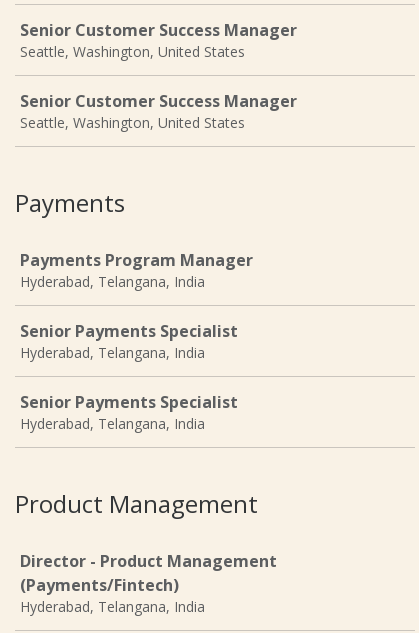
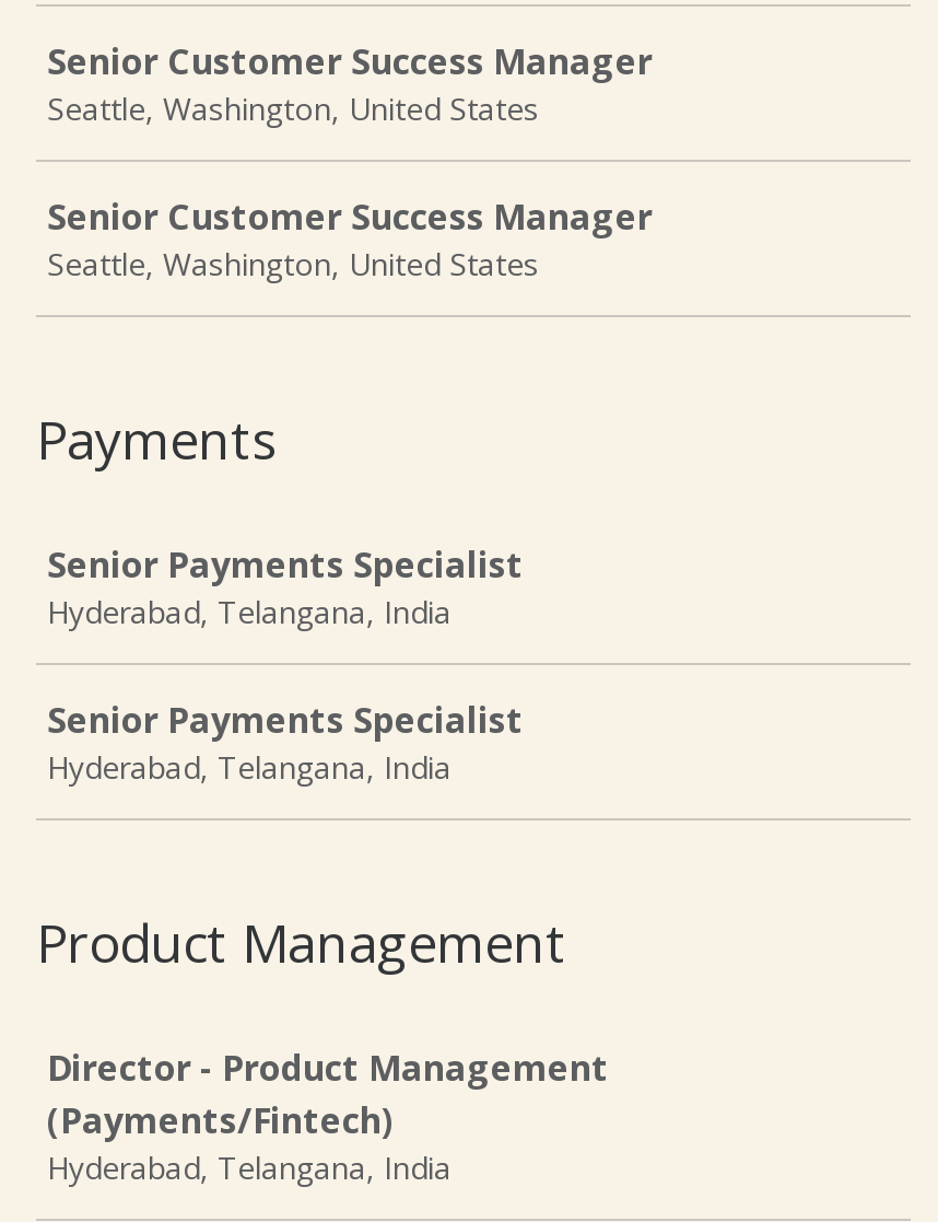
- Payments Program Manager
- Hyderabad, Telangana, India
